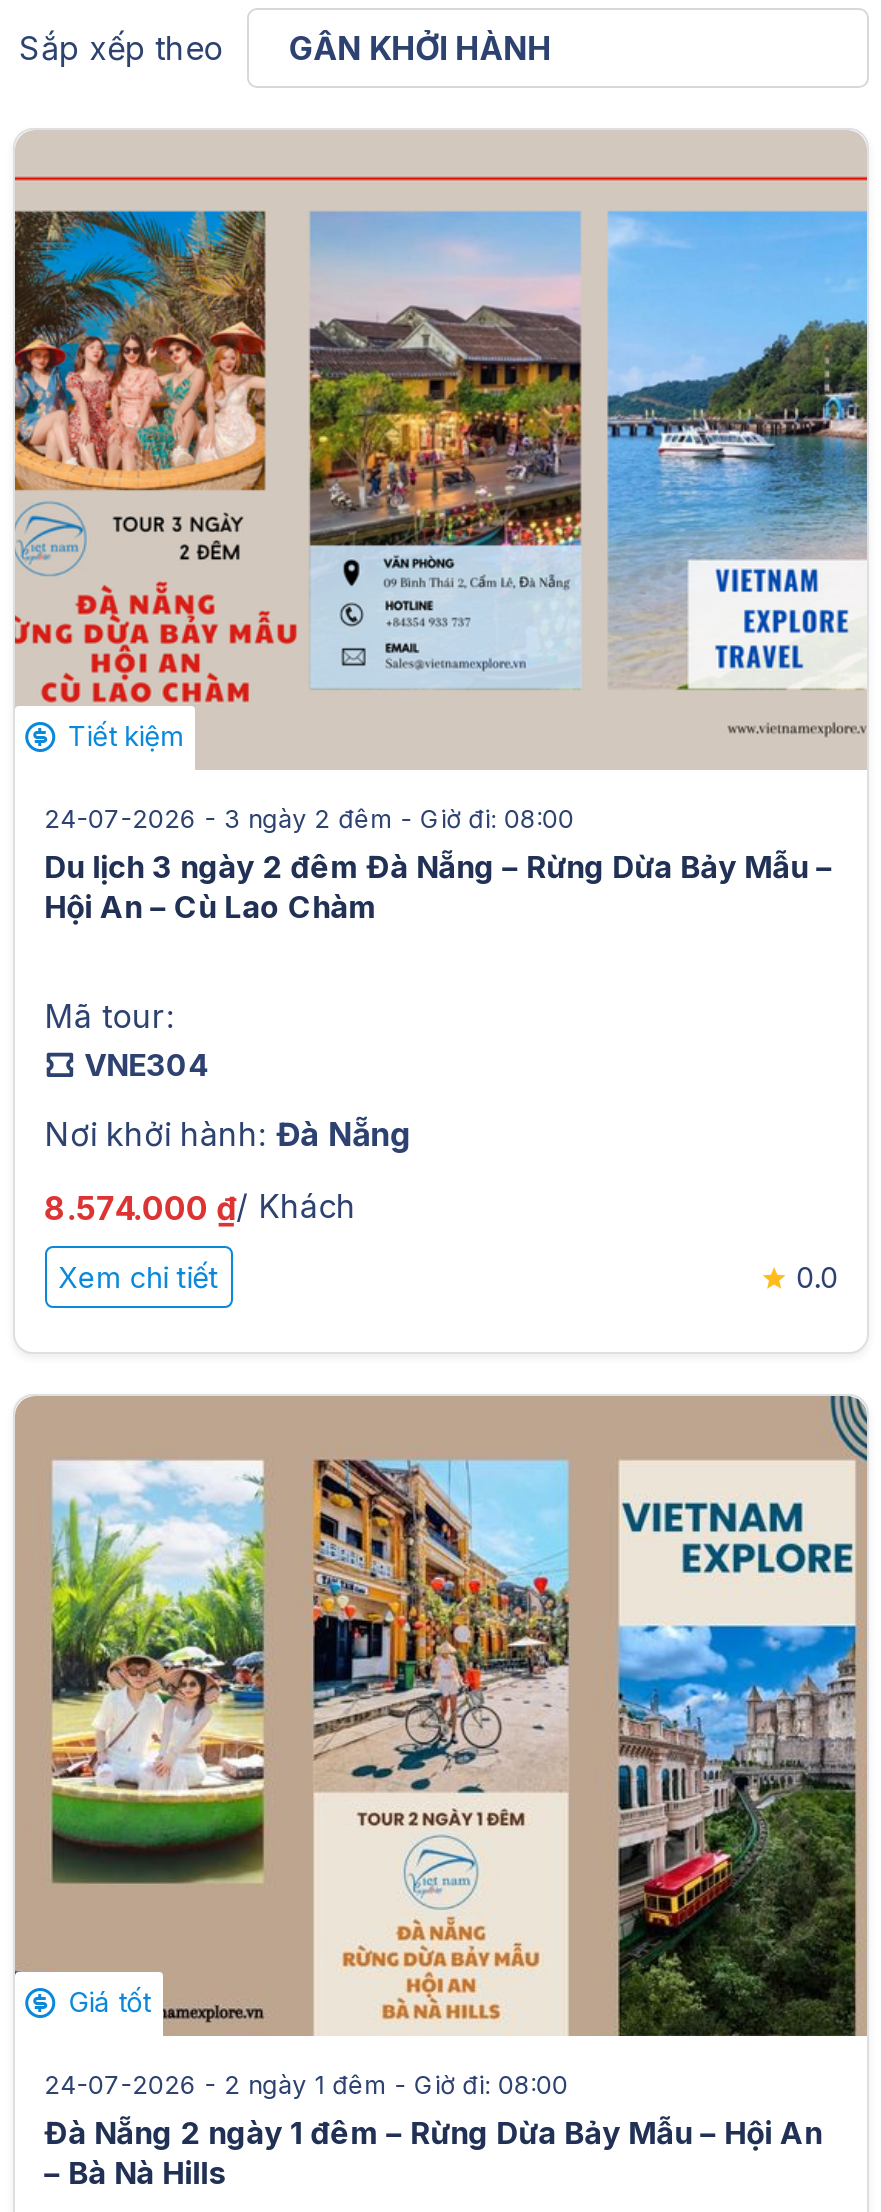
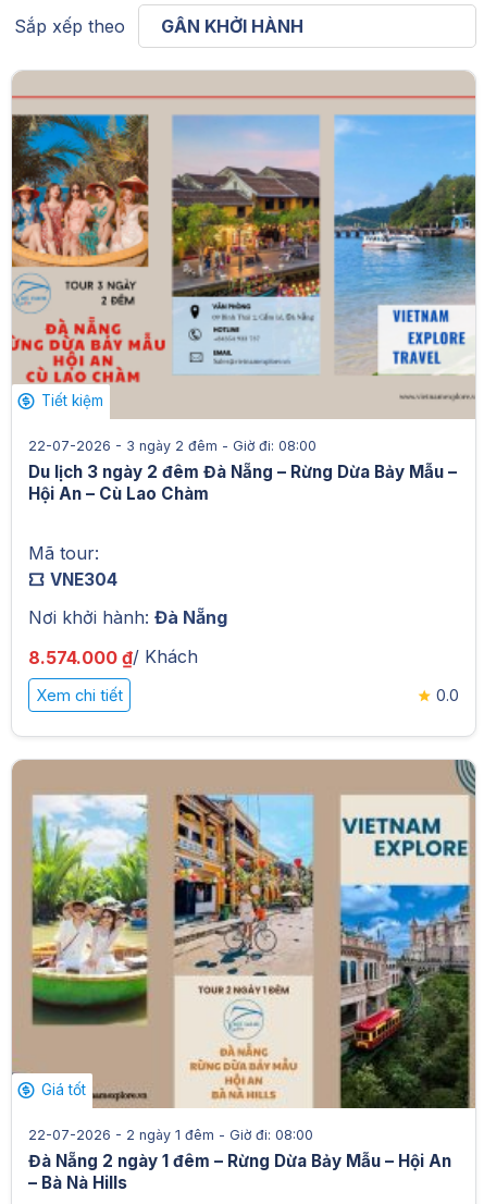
- 24-07-2026 - 3 ngày 2 đêm - Giờ đi: 08:00
+ 22-07-2026 - 3 ngày 2 đêm - Giờ đi: 08:00

- 24-07-2026 - 2 ngày 1 đêm - Giờ đi: 08:00
+ 22-07-2026 - 2 ngày 1 đêm - Giờ đi: 08:00
